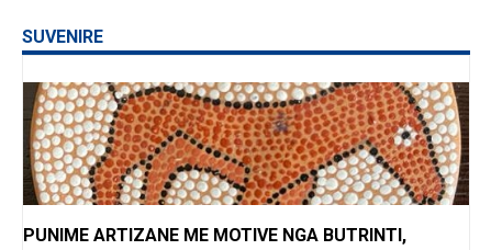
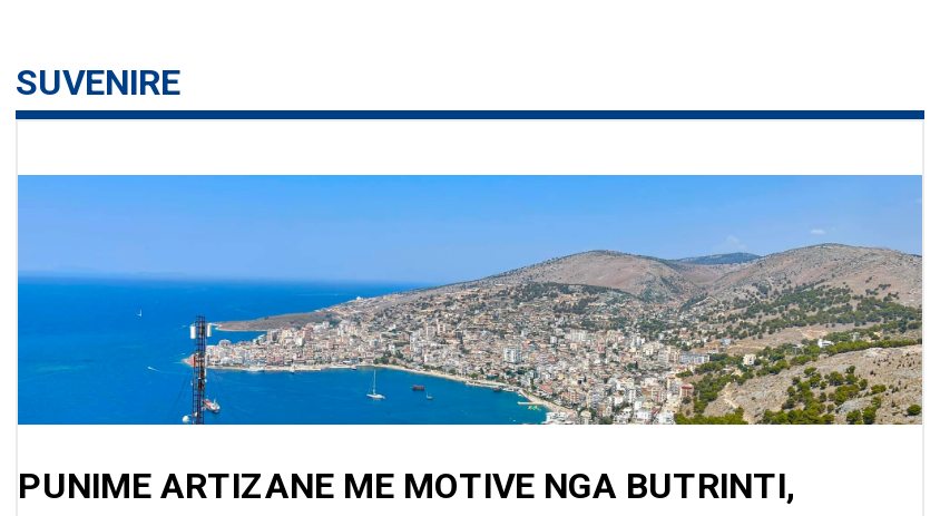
- [image]
+ [image]
